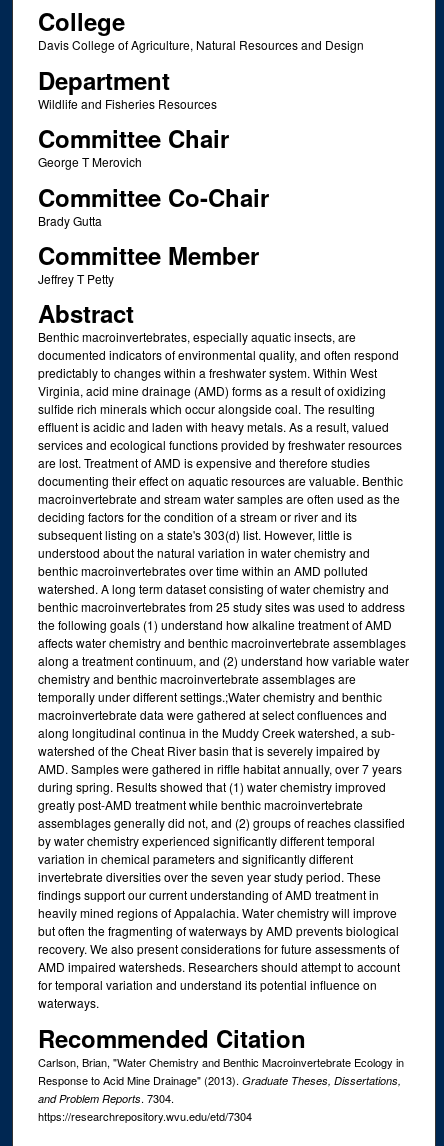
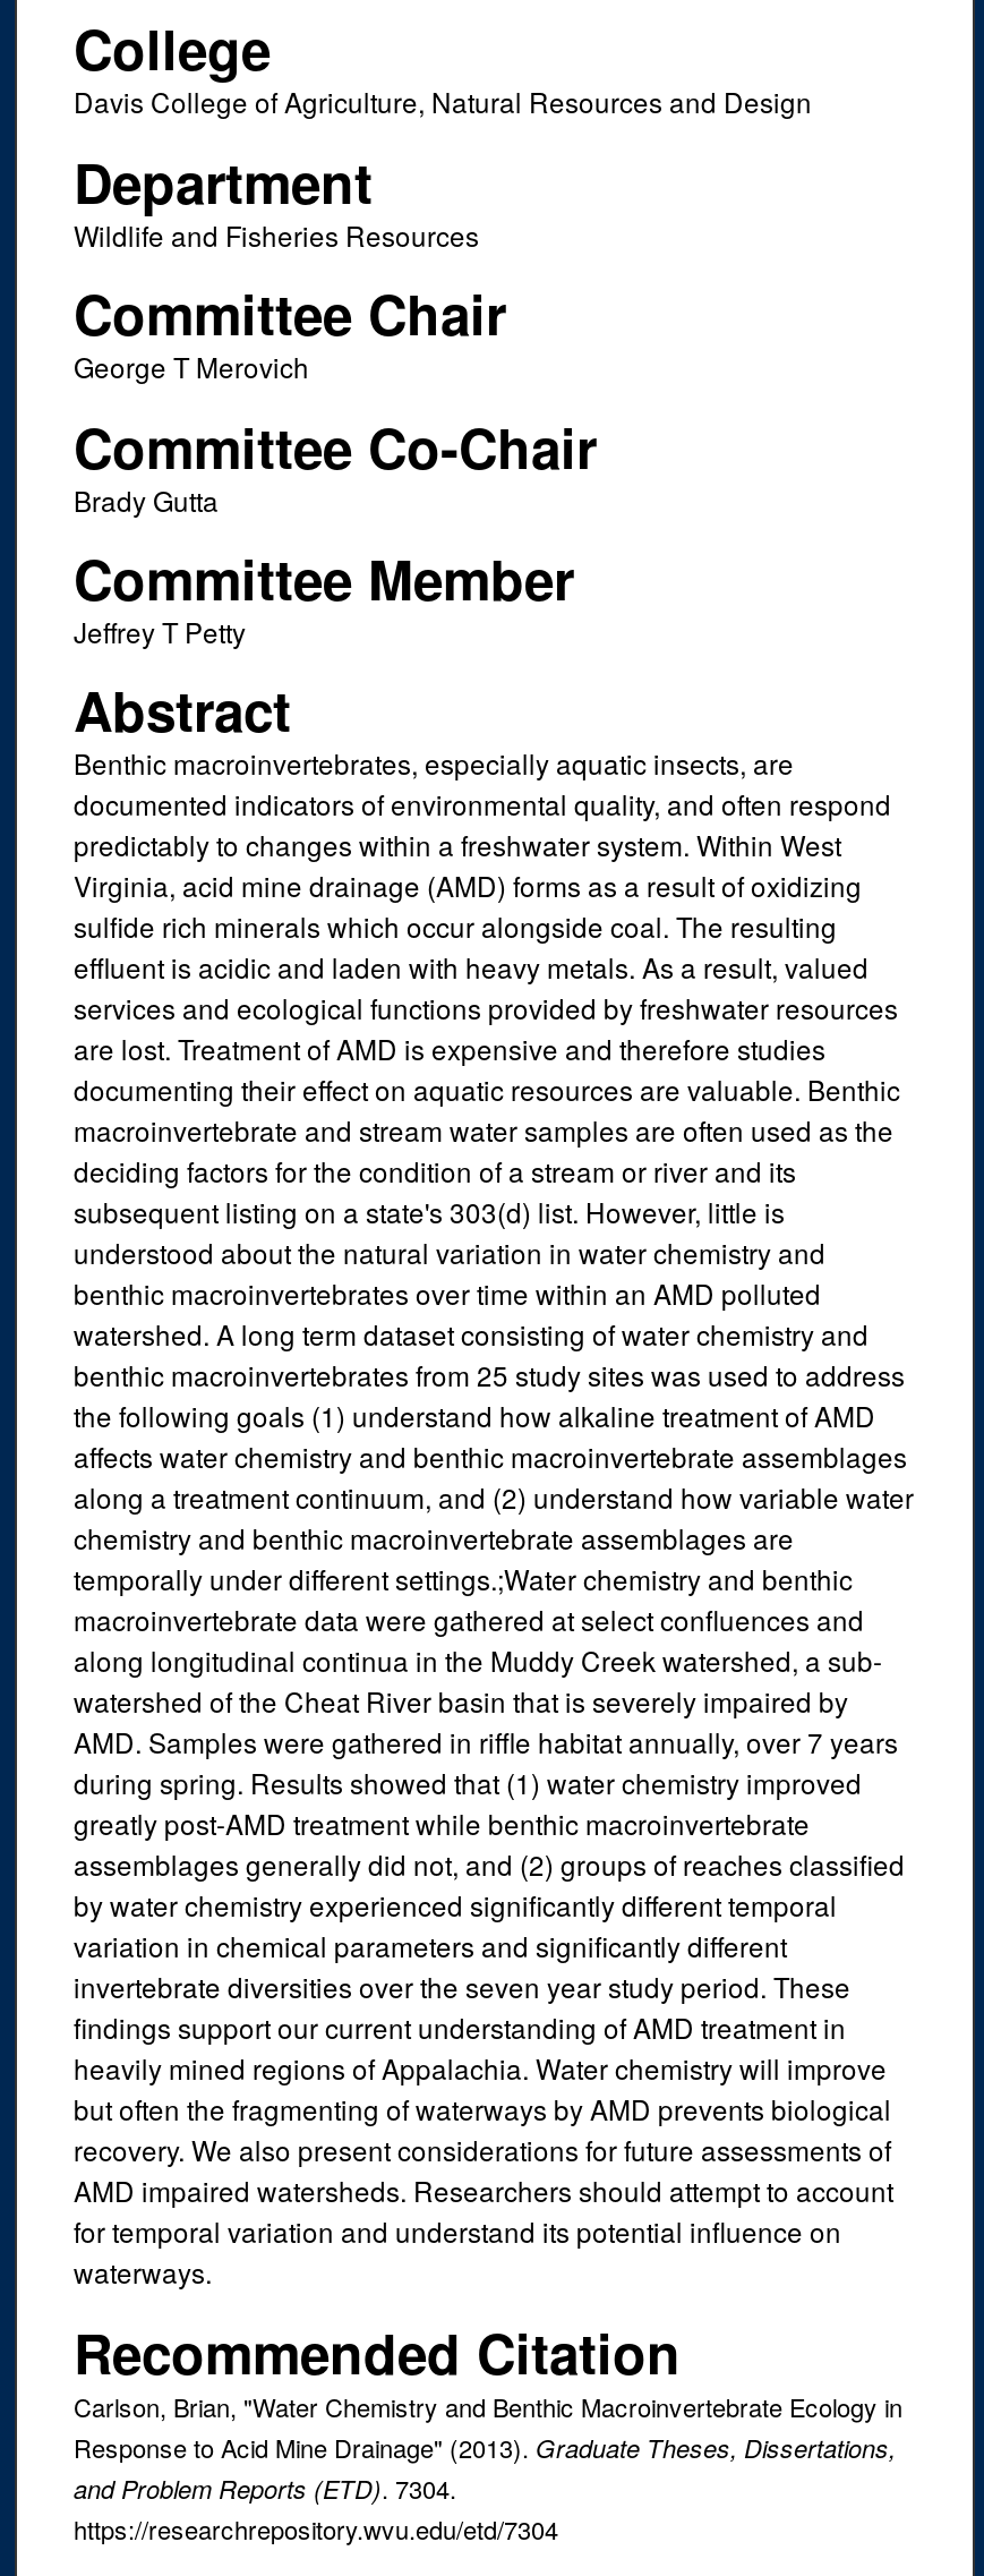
- and Problem Reports. 7304.
+ and Problem Reports (ETD). 7304.
